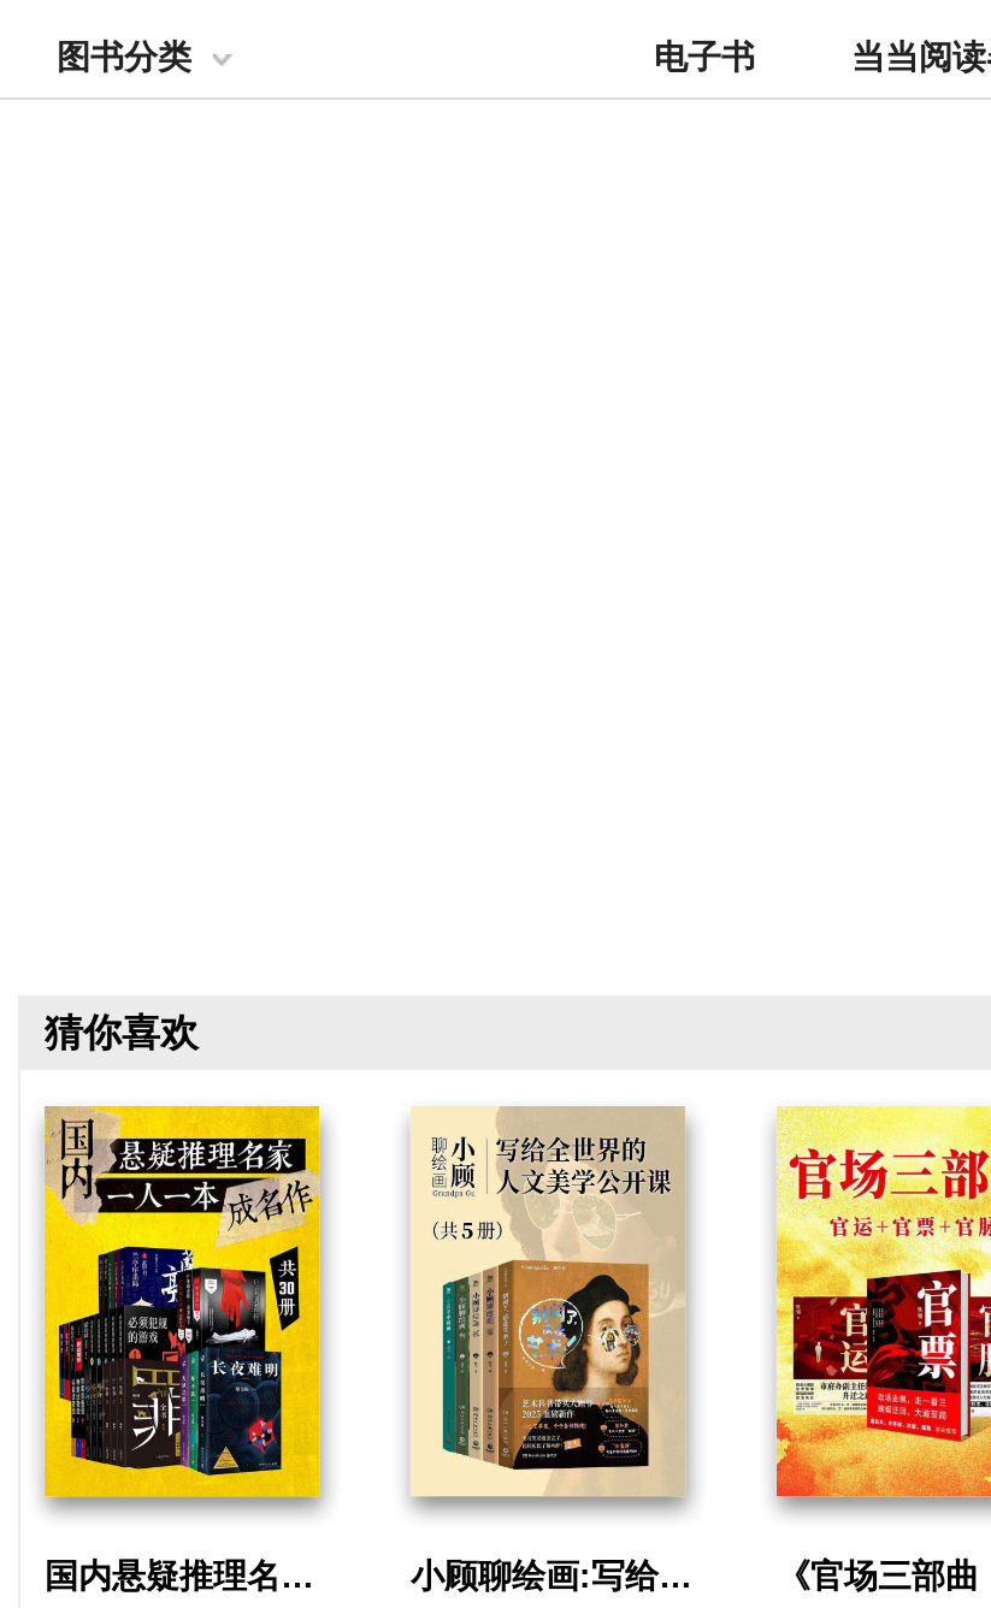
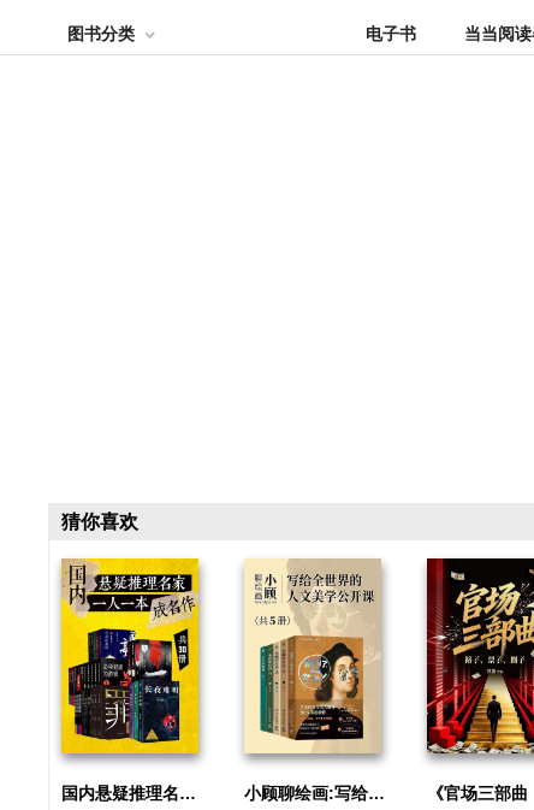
- [image]
+ [image]
